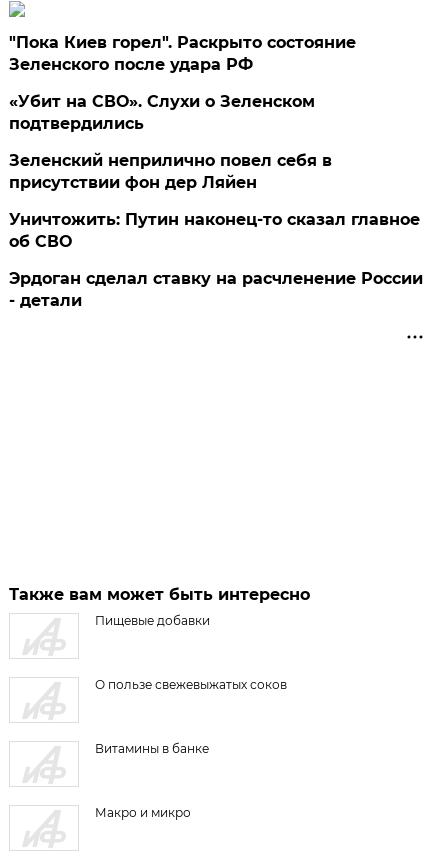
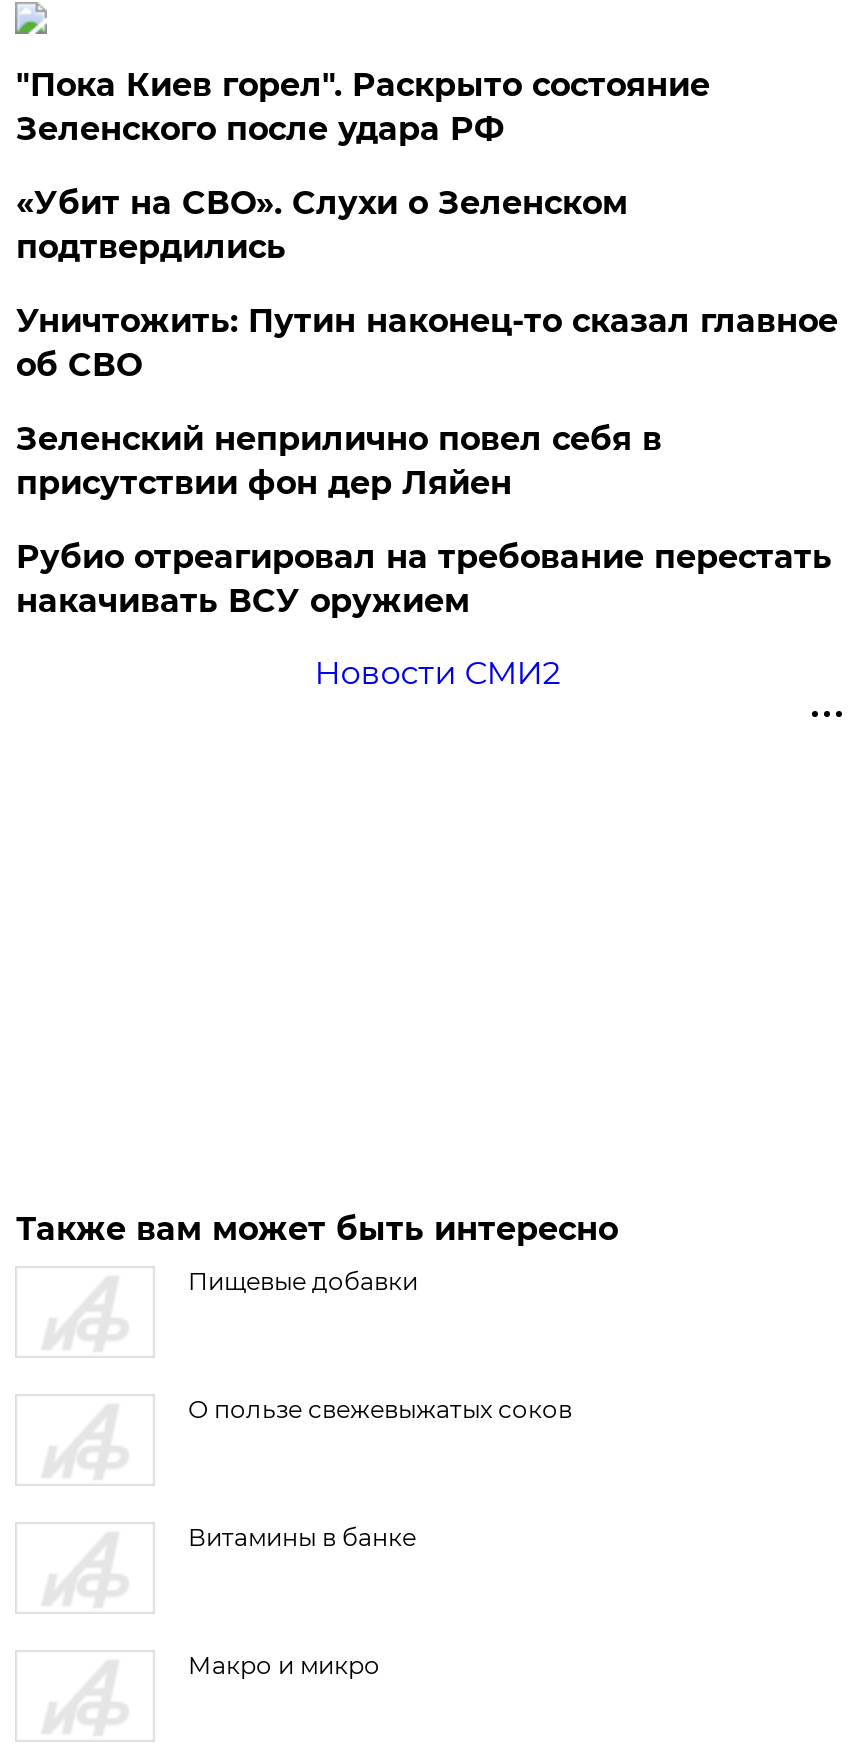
moved down: Зеленский неприлично повел cебя в | присутствии фон дер Ляйен

+ Рубио отреагировал на требование перестать
+ накачивать ВСУ оружием

moved up: Уничтожить: Путин наконец-то сказал главное | об СВО

- Эрдоган сделал ставку на расчленение России
- - детали
+ Новости СМИ2
